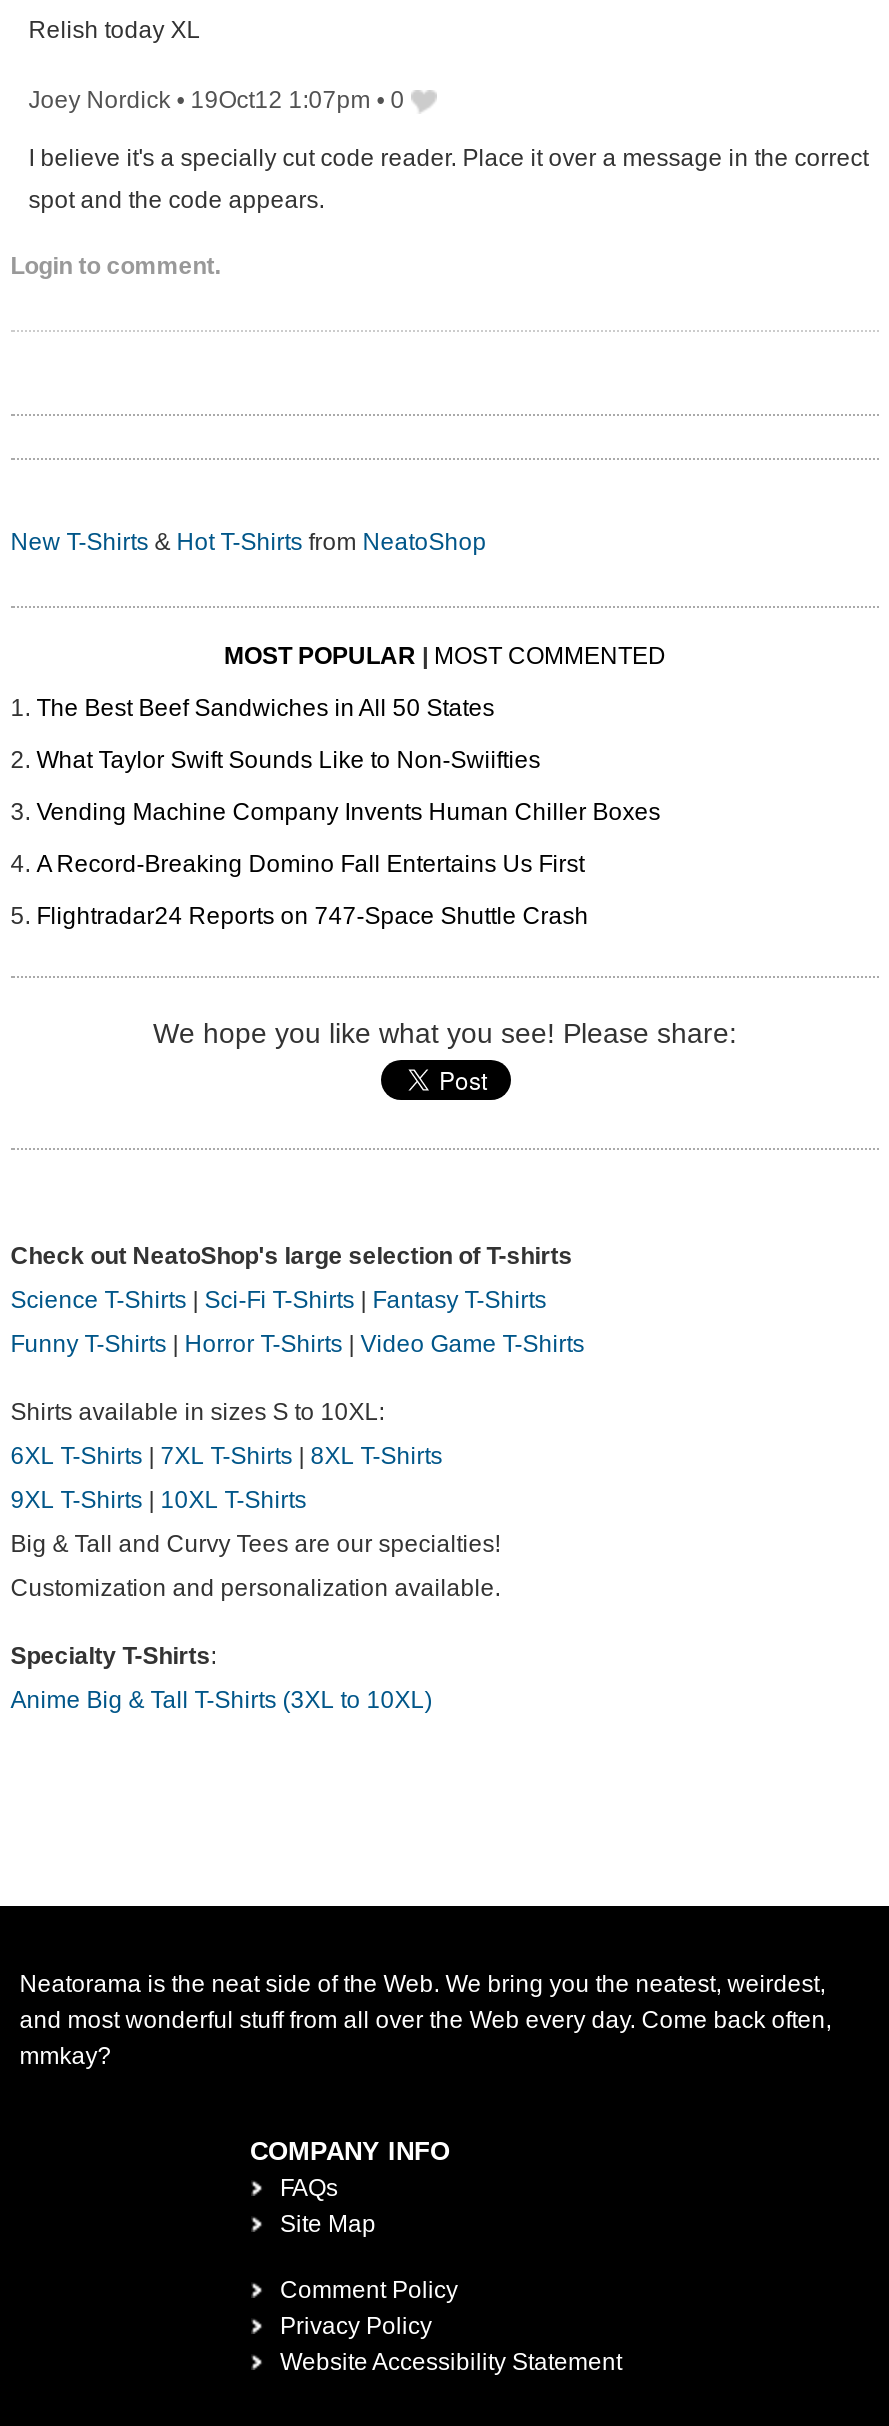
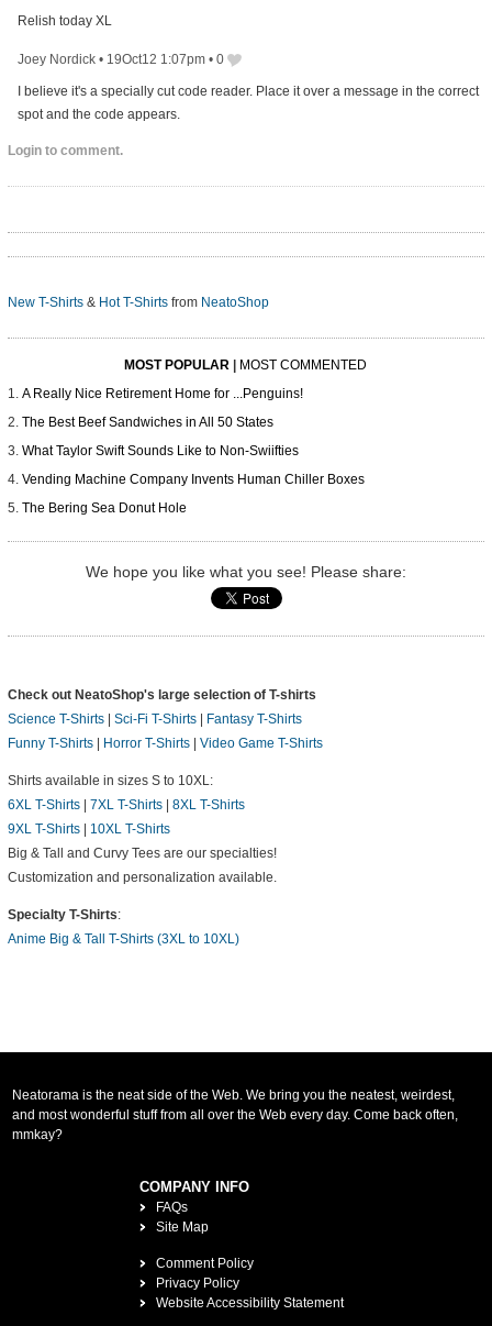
+ A Really Nice Retirement Home for ...Penguins!

moved down: The Best Beef Sandwiches in All 50 States | What Taylor Swift Sounds Like to Non-Swiifties | Vending Machine Company Invents Human Chiller Boxes

- A Record-Breaking Domino Fall Entertains Us First
- Flightradar24 Reports on 747-Space Shuttle Crash
+ The Bering Sea Donut Hole
